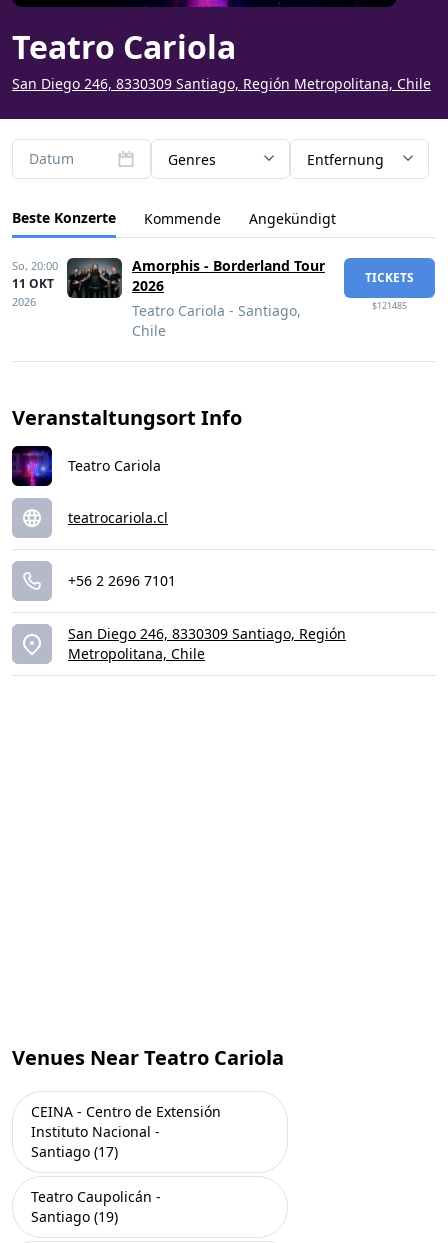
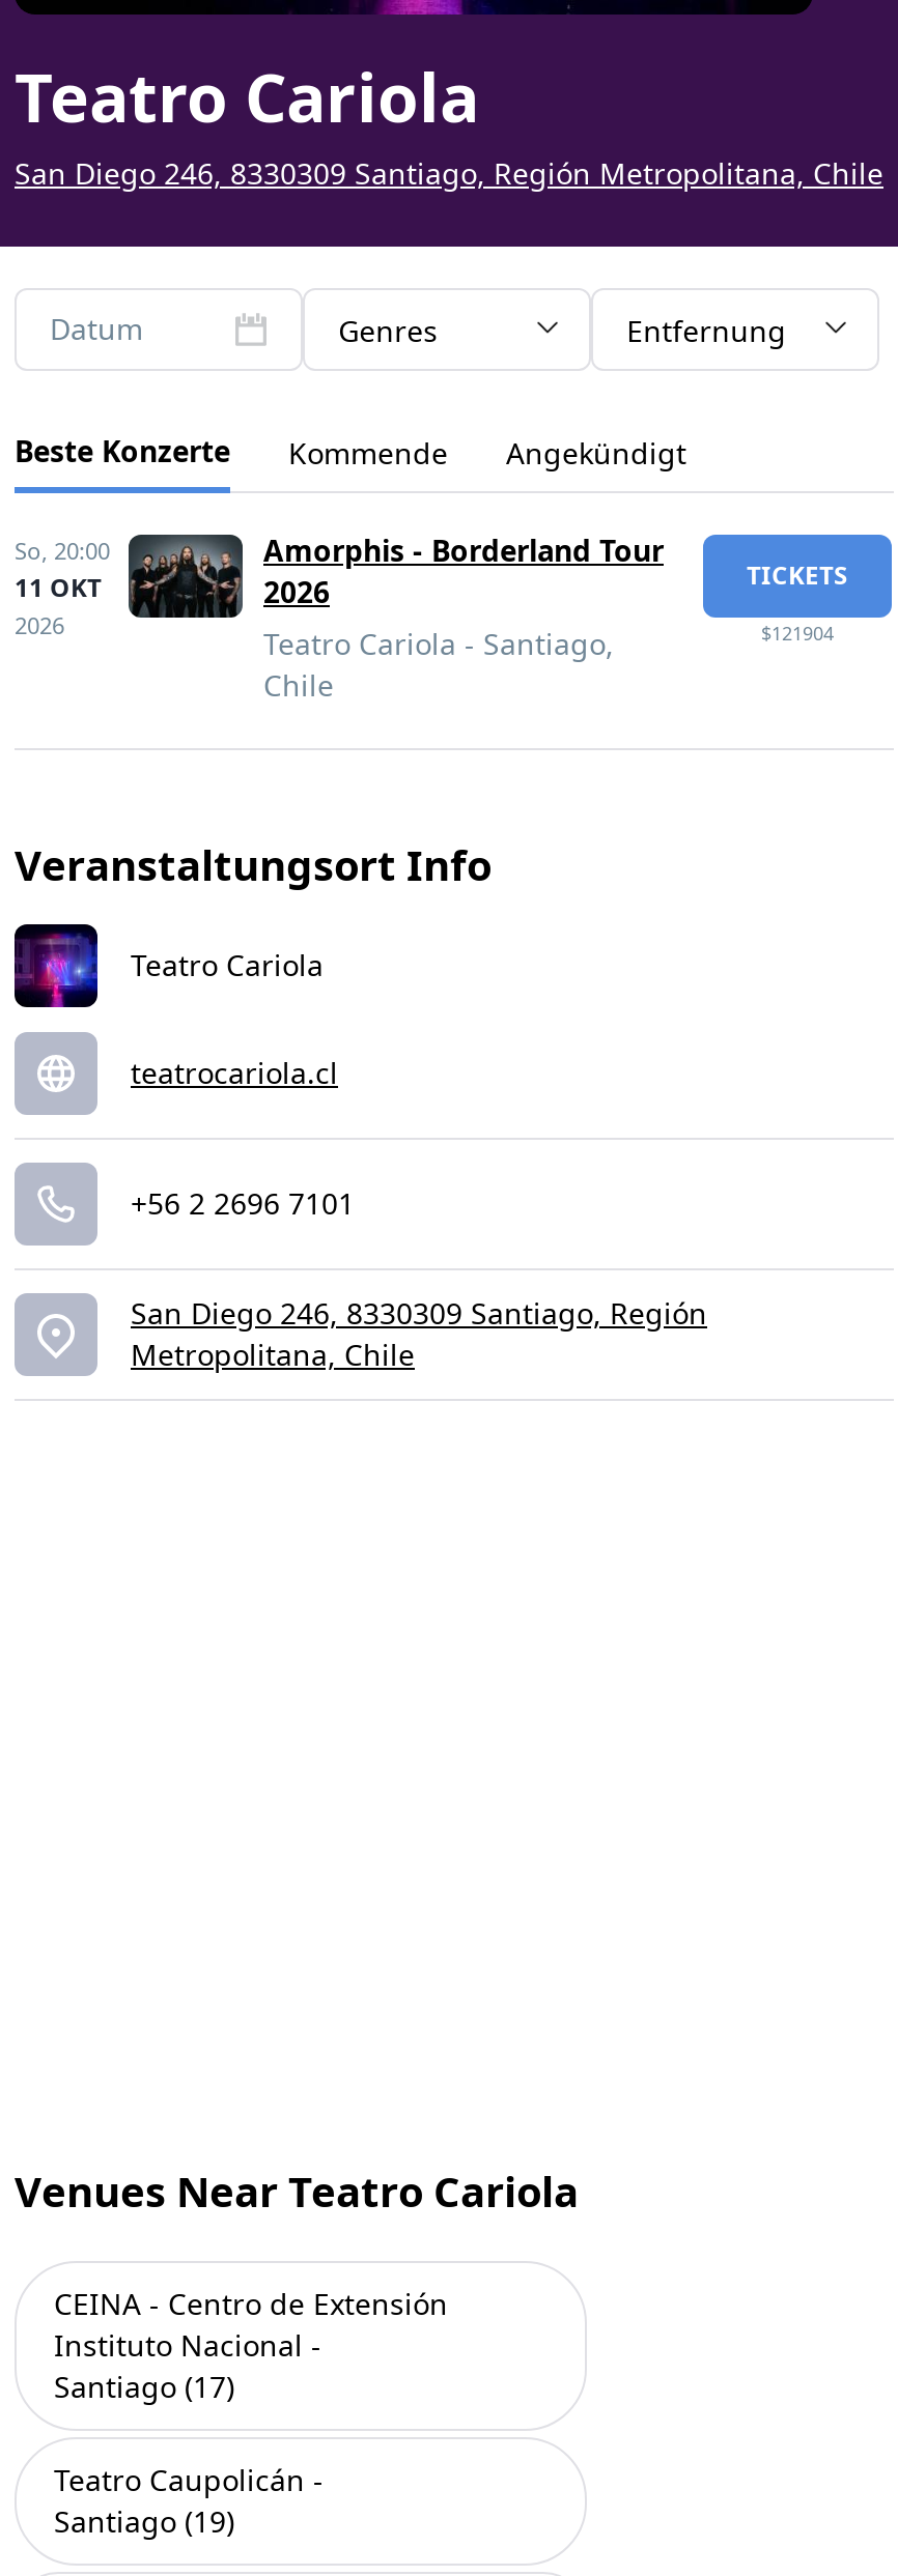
- $121485
+ $121904
